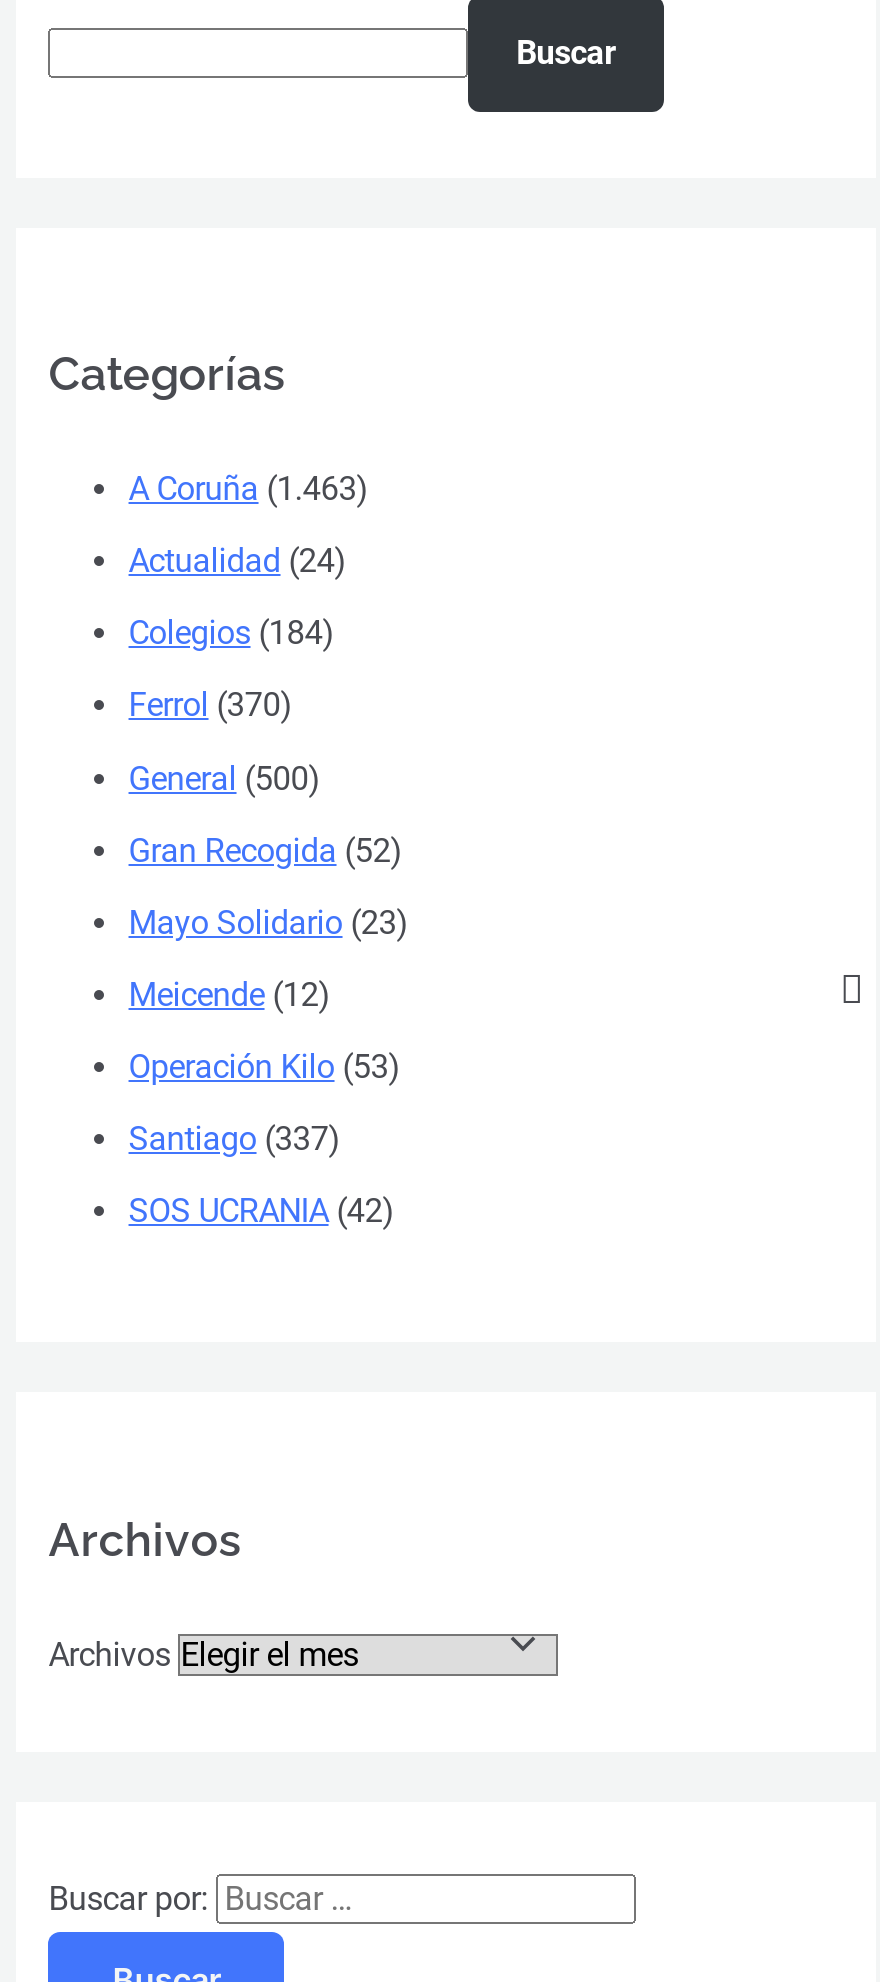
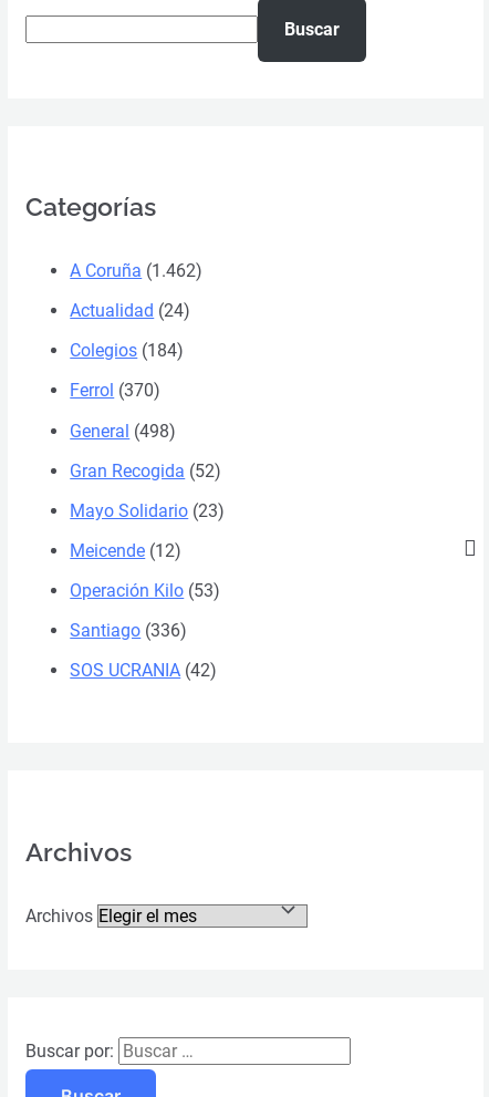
- A Coruña (1.463)
+ A Coruña (1.462)

- General (500)
+ General (498)

- Santiago (337)
+ Santiago (336)
